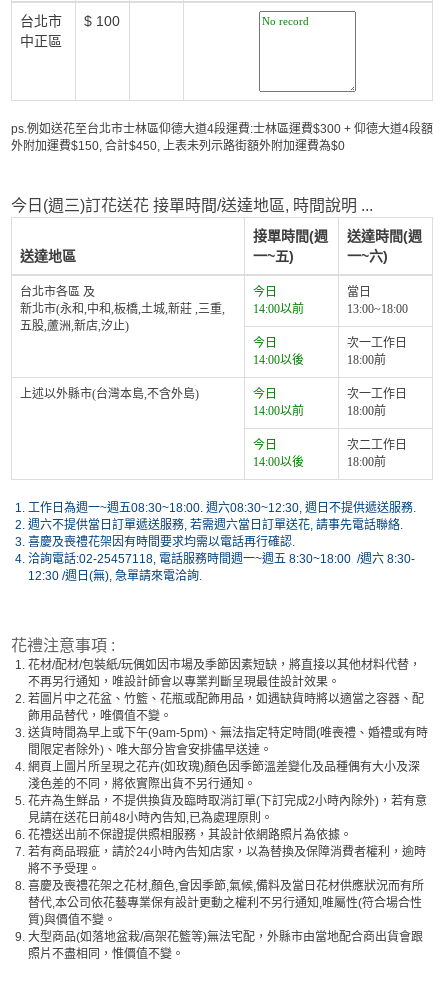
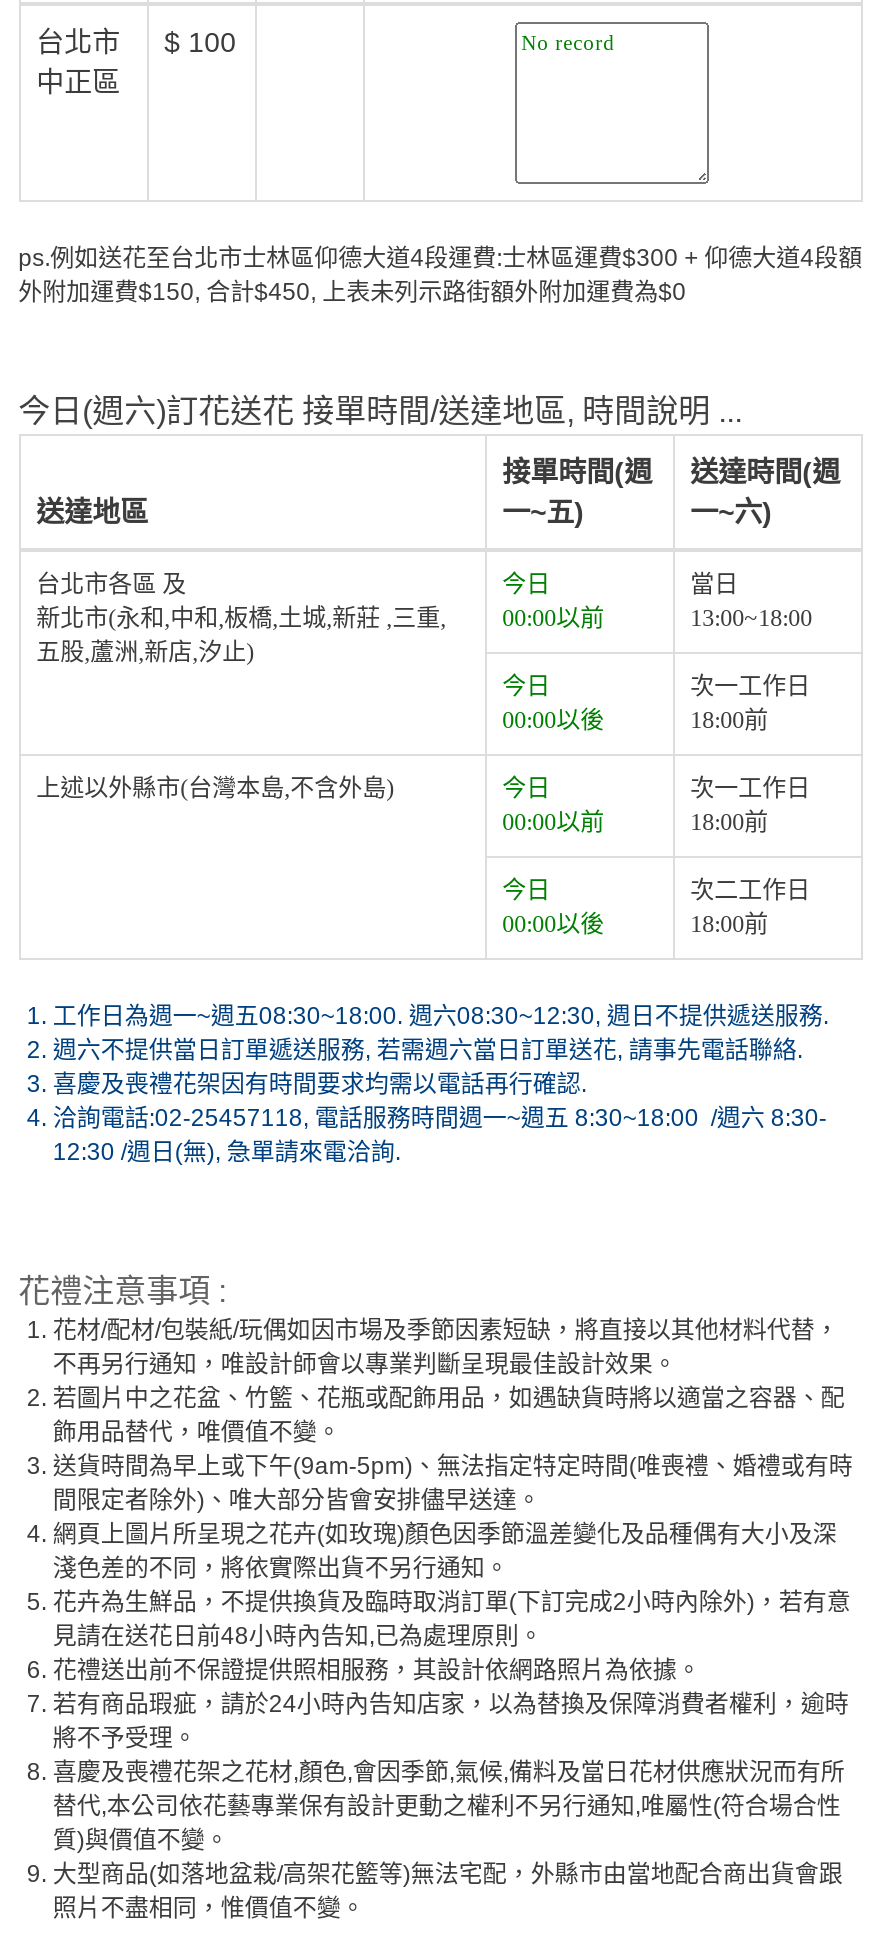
- 今日(週三)訂花送花 接單時間/送達地區, 時間說明 ...
+ 今日(週六)訂花送花 接單時間/送達地區, 時間說明 ...

- 新北市(永和,中和,板橋,土城,新莊 ,三重, 14:00以前
+ 新北市(永和,中和,板橋,土城,新莊 ,三重, 00:00以前

- 14:00以後
+ 00:00以後

- 14:00以前
+ 00:00以前

- 14:00以後
+ 00:00以後
